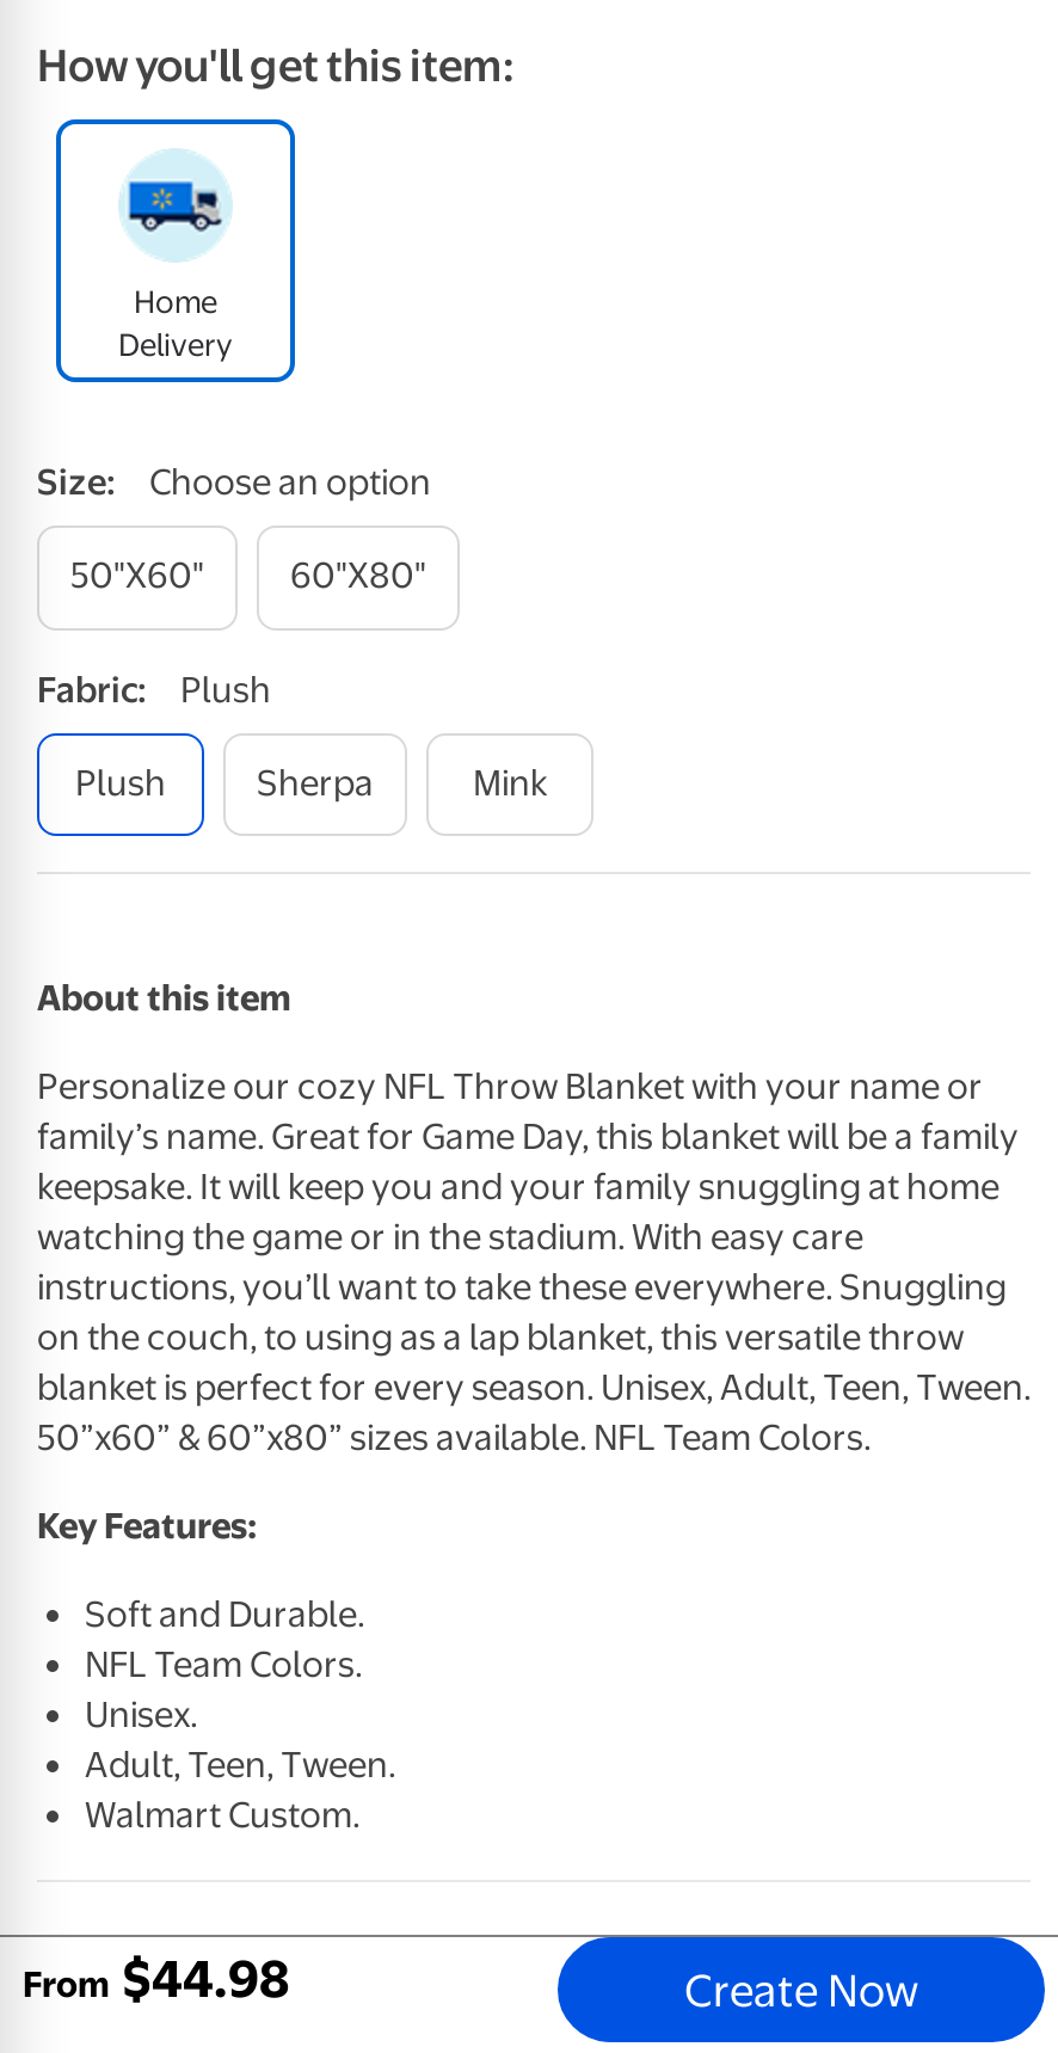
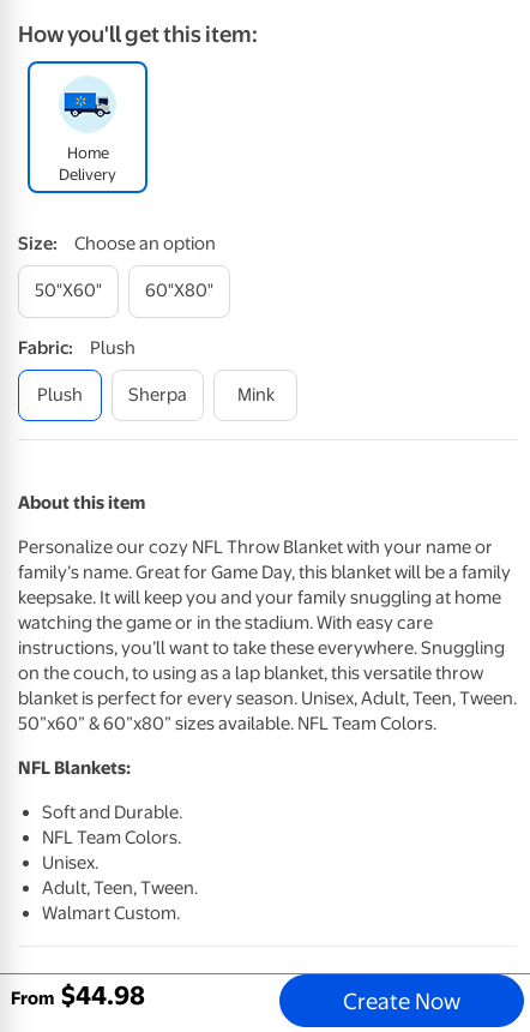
- Key Features:
+ NFL Blankets:
